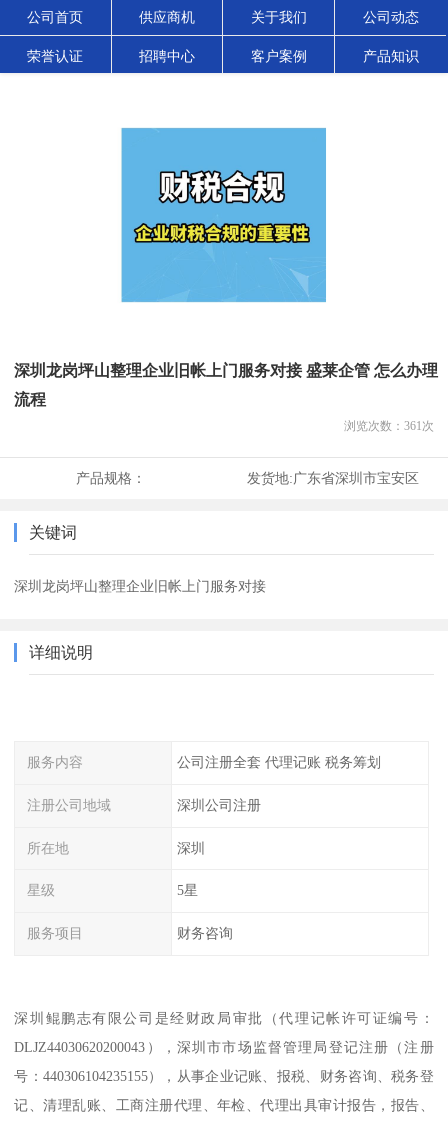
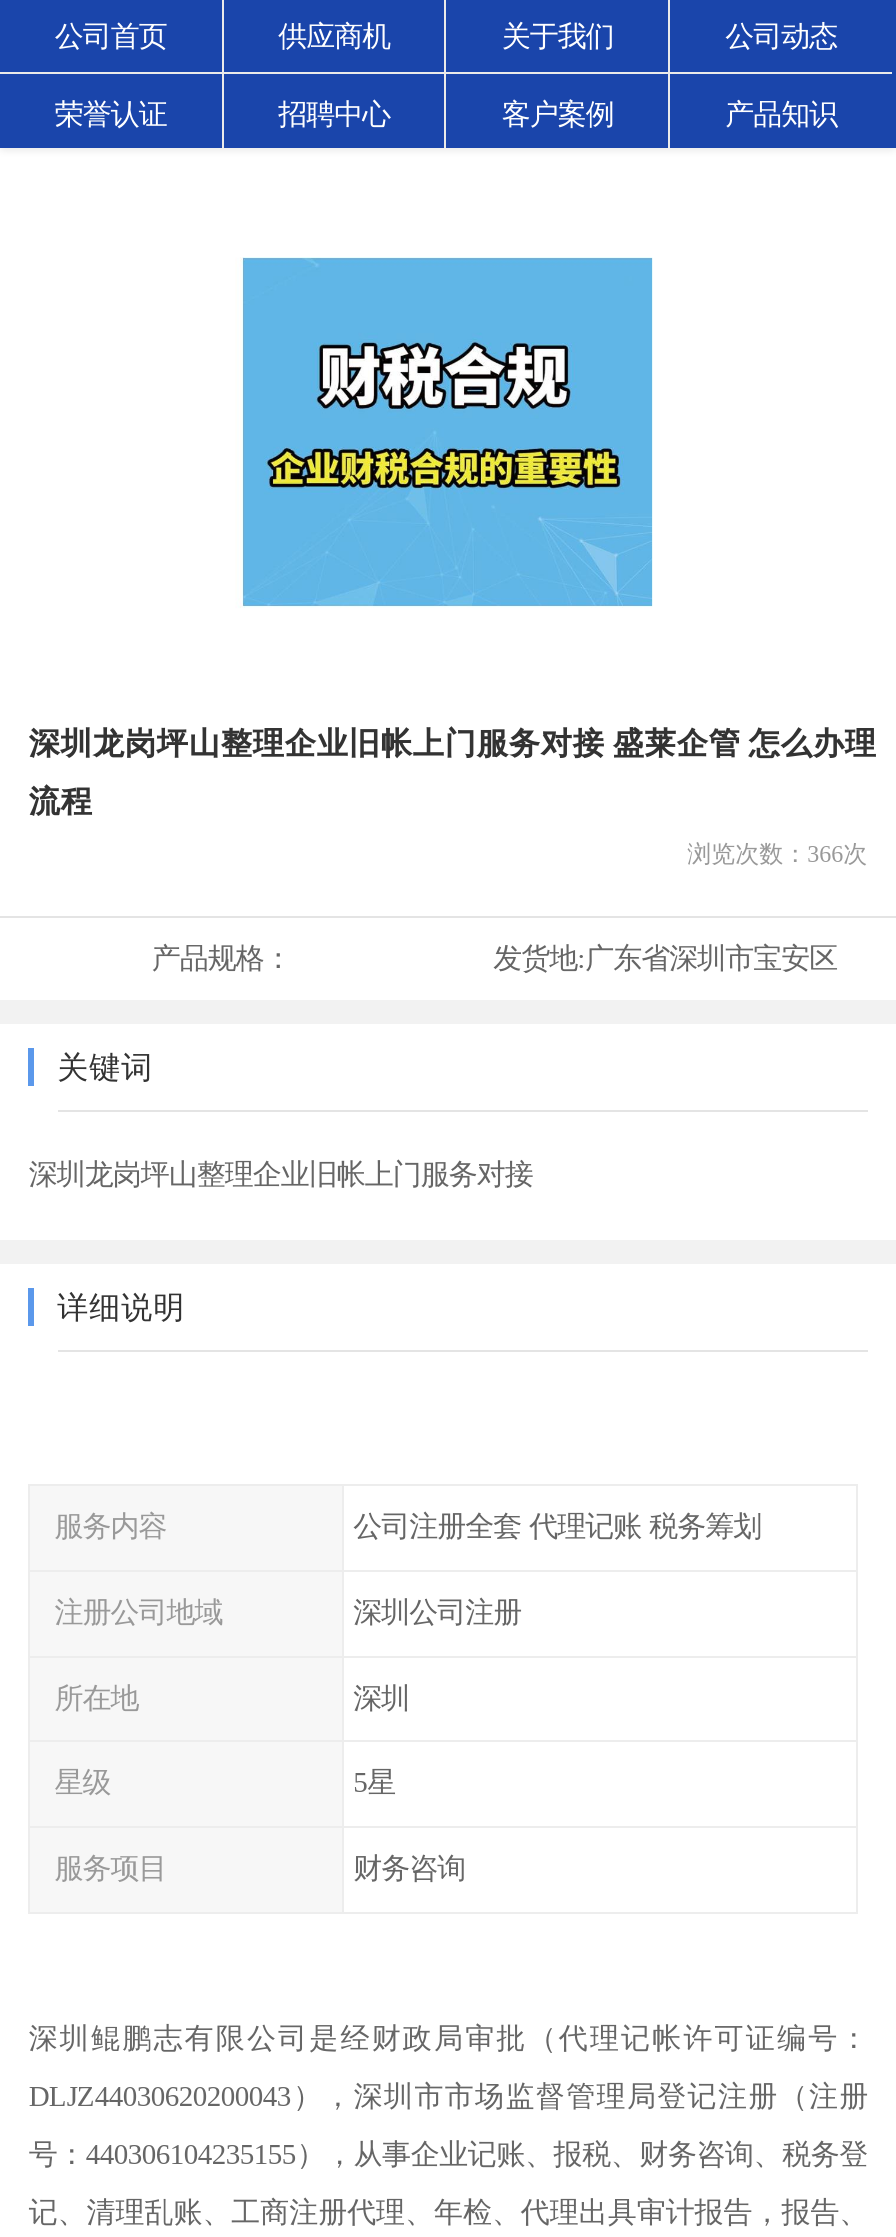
- 浏览次数：361次
+ 浏览次数：366次
